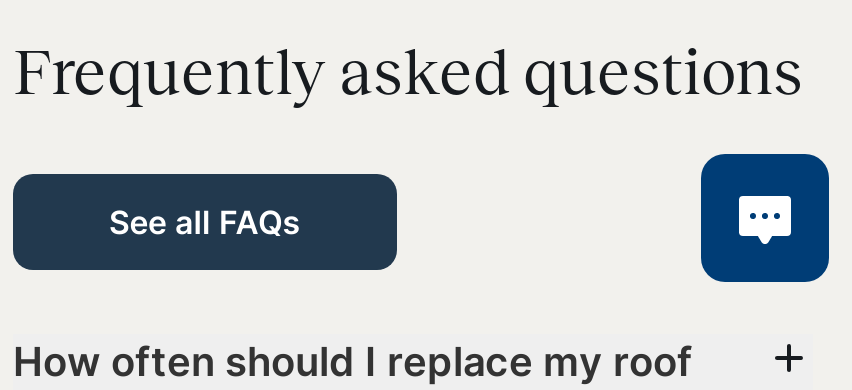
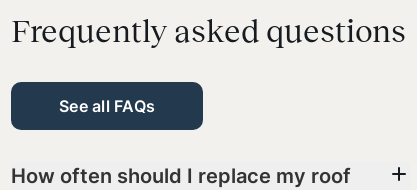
- [image]
